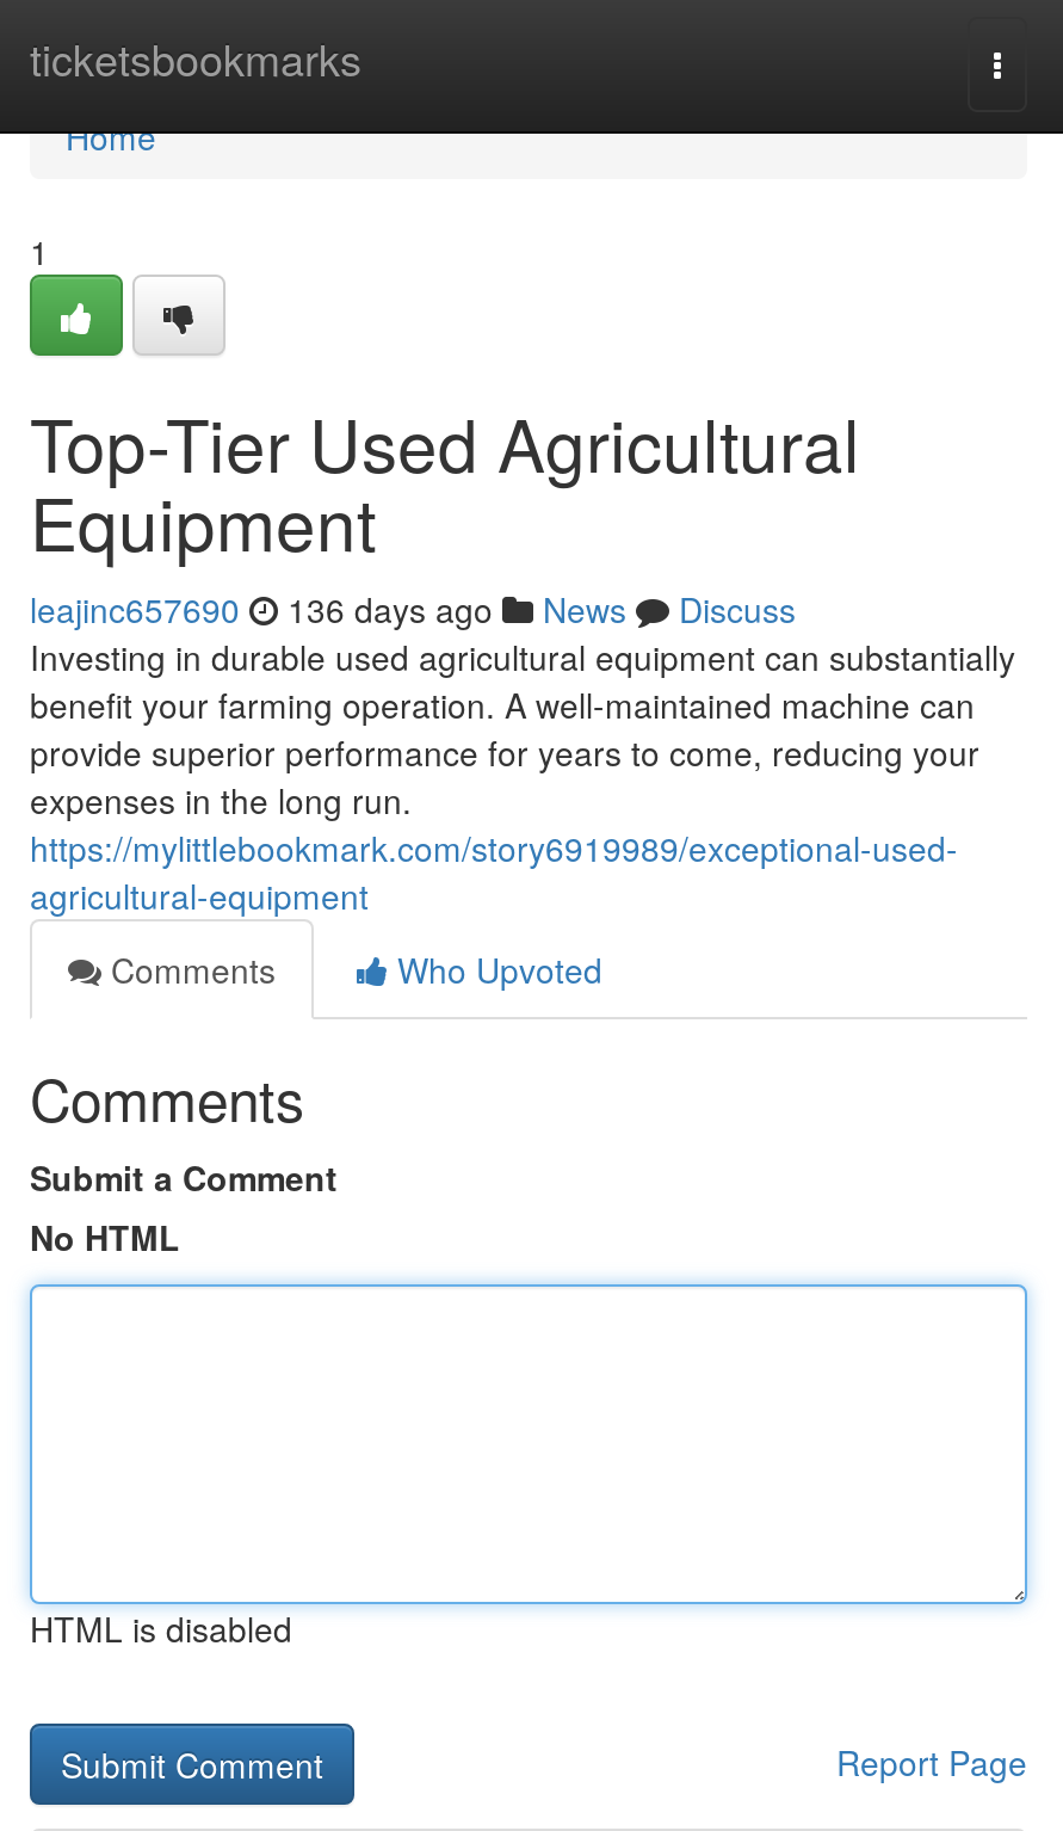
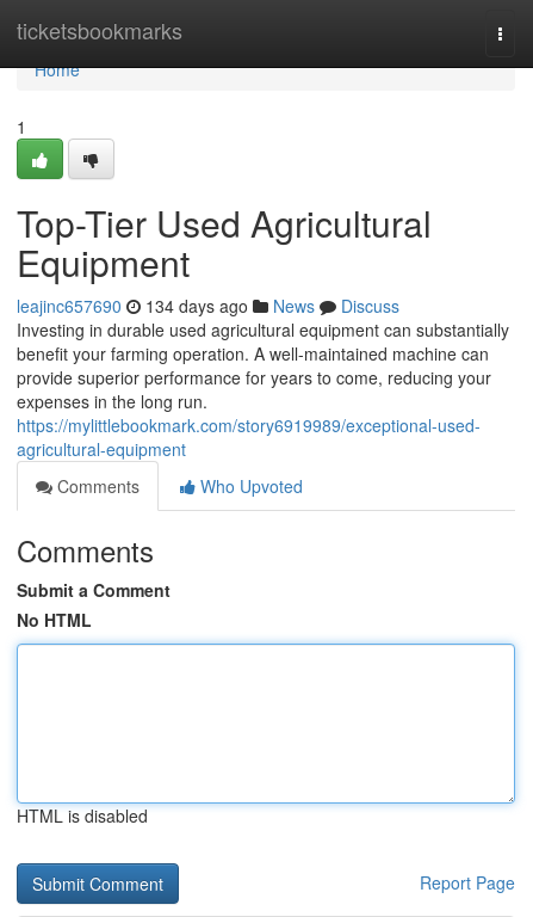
- leajinc657690 136 days ago News Discuss
+ leajinc657690 134 days ago News Discuss
